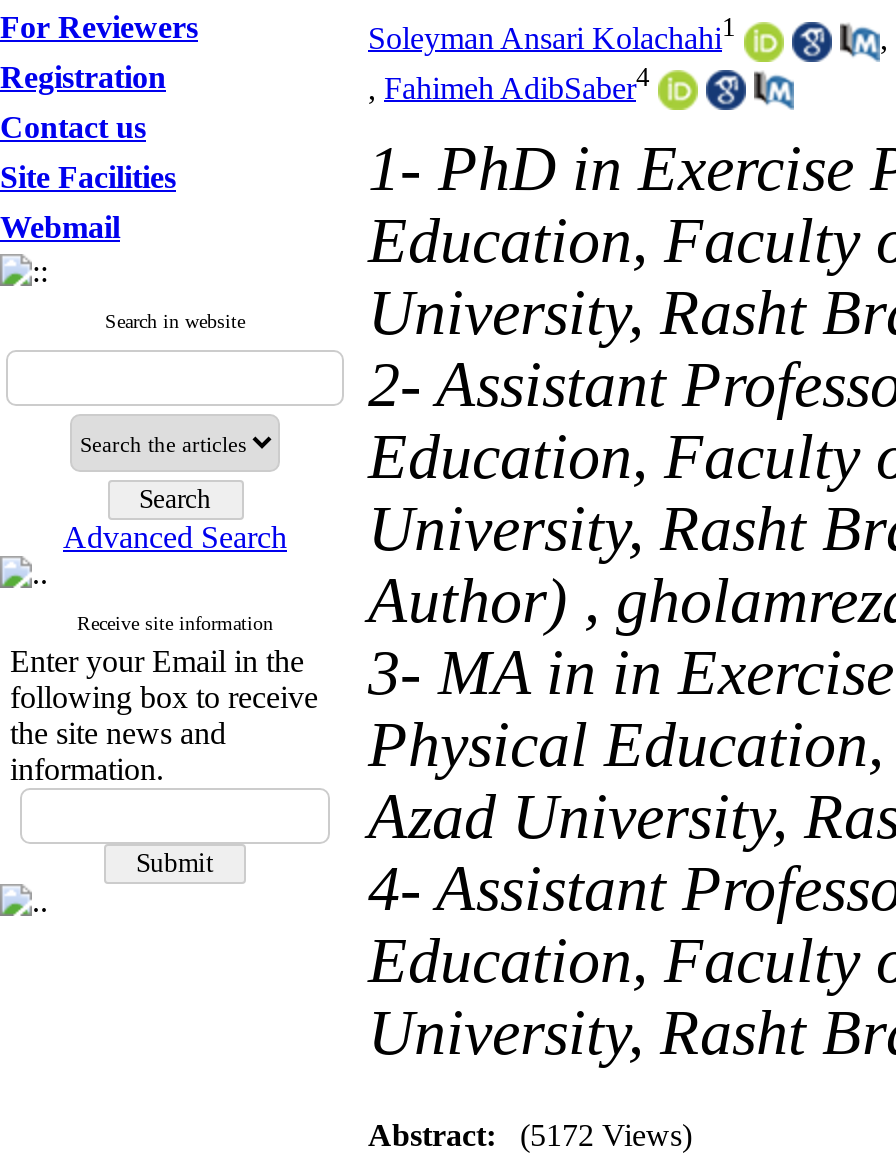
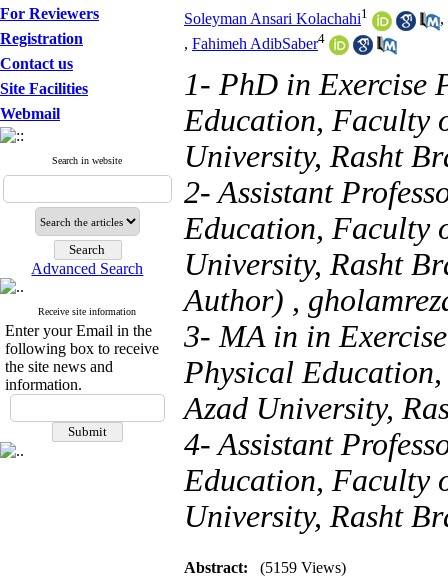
- Abstract: (5172 Views)
+ Abstract: (5159 Views)
